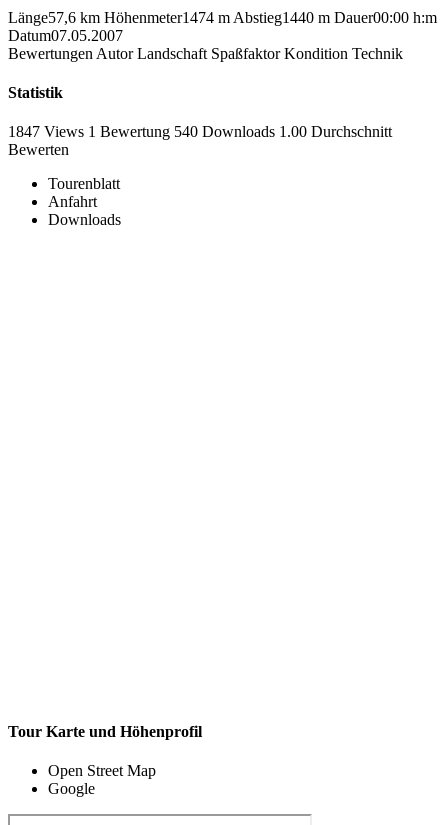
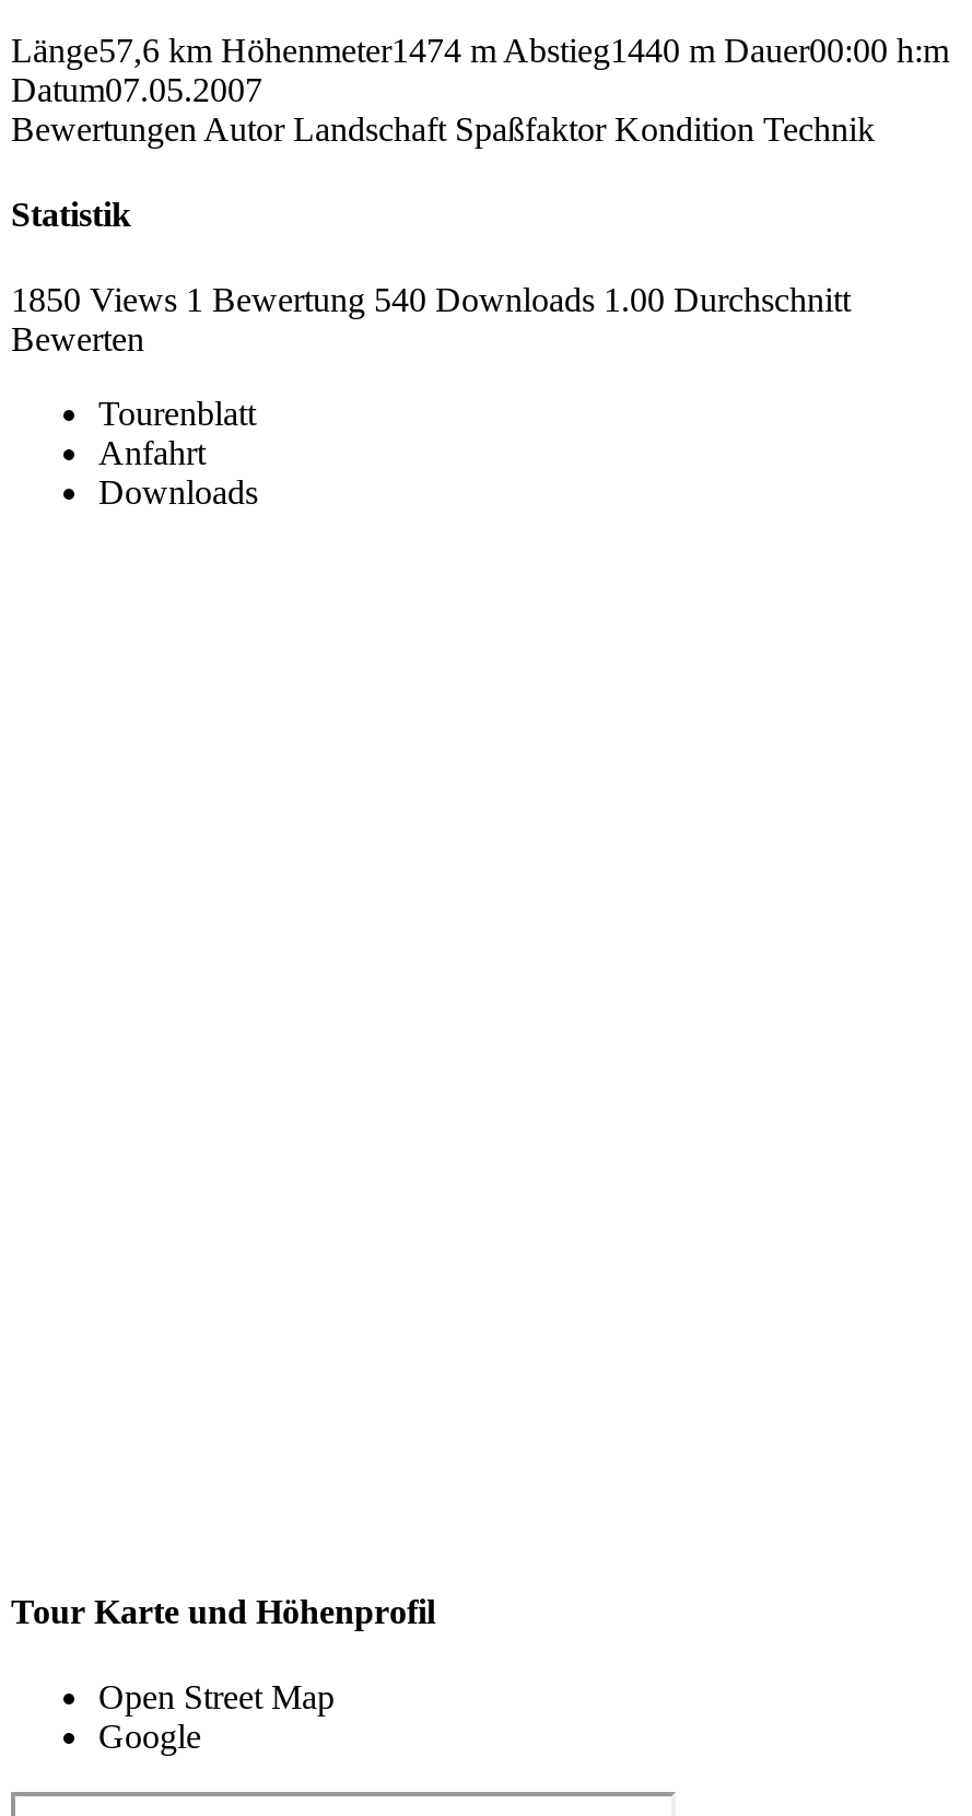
- 1847 Views 1 Bewertung 540 Downloads 1.00 Durchschnitt
+ 1850 Views 1 Bewertung 540 Downloads 1.00 Durchschnitt
